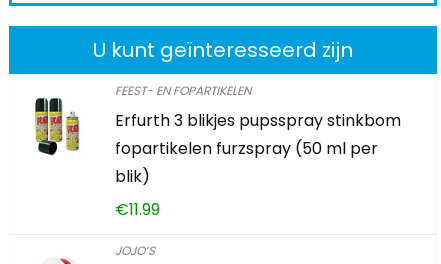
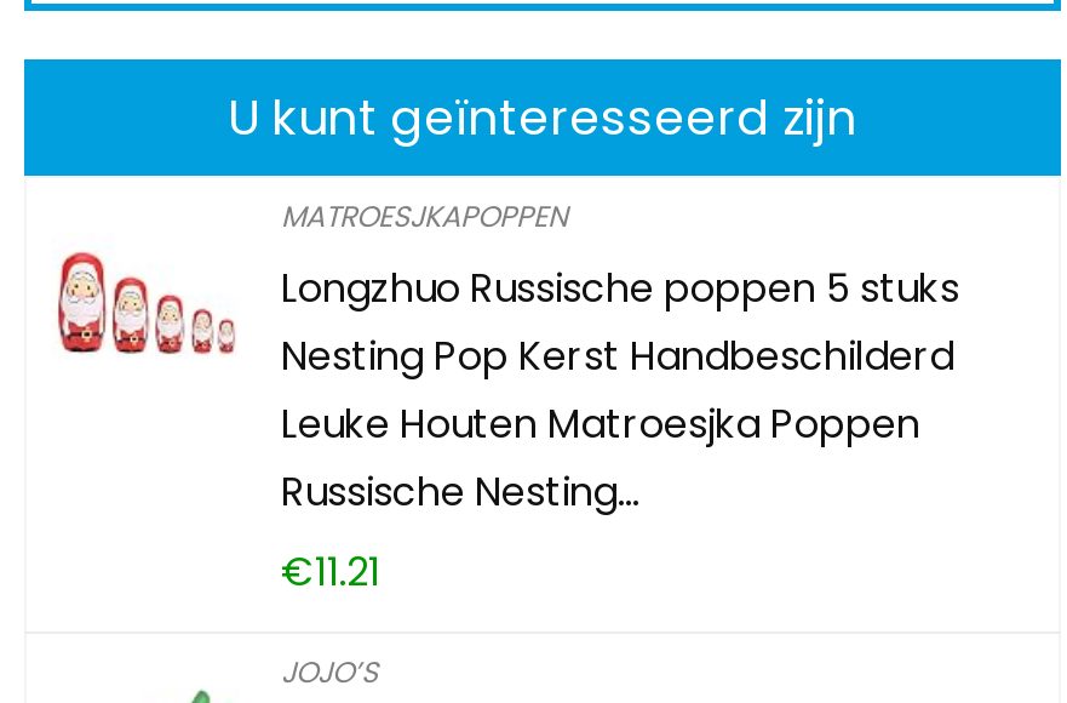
- [image]
- FEEST- EN FOPARTIKELEN
- Erfurth 3 blikjes pupsspray stinkbom
- fopartikelen furzspray (50 ml per
- blik)
- €11.99
+ [image]
+ MATROESJKAPOPPEN
+ Longzhuo Russische poppen 5 stuks
+ Nesting Pop Kerst Handbeschilderd
+ Leuke Houten Matroesjka Poppen
+ Russische Nesting…
+ €11.21
